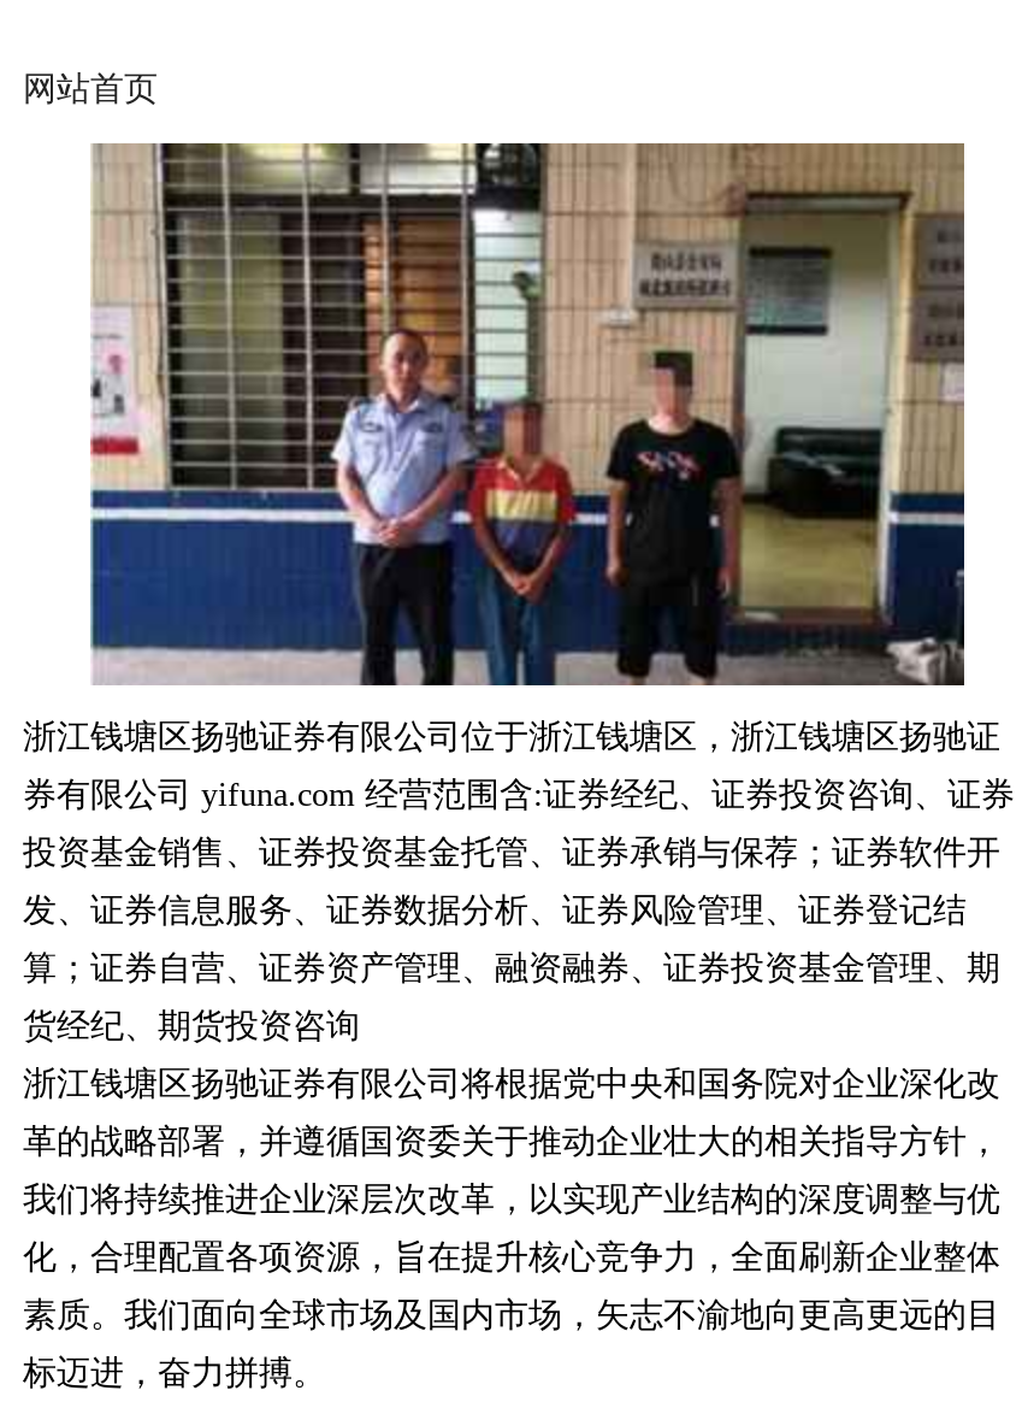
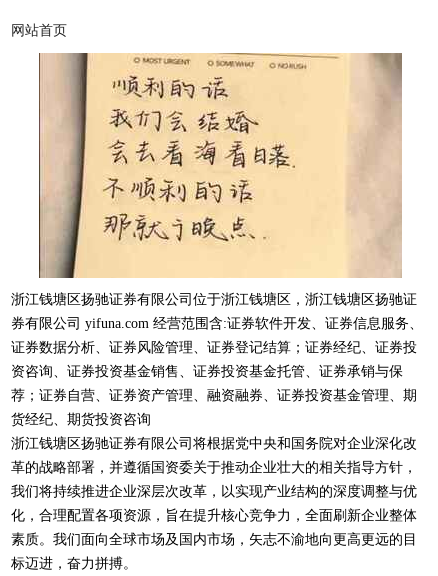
- [image]
- 券有限公司 yifuna.com 经营范围含:证券经纪、证券投资咨询、证券
+ [image]
+ 券有限公司 yifuna.com 经营范围含:证券软件开发、证券信息服务、

- 投资基金销售、证券投资基金托管、证券承销与保荐；证券软件开
+ 证券数据分析、证券风险管理、证券登记结算；证券经纪、证券投

- 发、证券信息服务、证券数据分析、证券风险管理、证券登记结
+ 资咨询、证券投资基金销售、证券投资基金托管、证券承销与保

- 算；证券自营、证券资产管理、融资融券、证券投资基金管理、期
+ 荐；证券自营、证券资产管理、融资融券、证券投资基金管理、期
